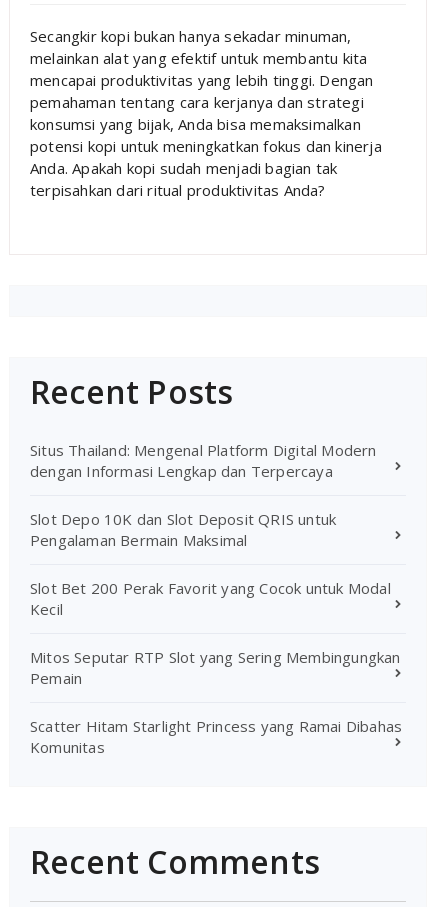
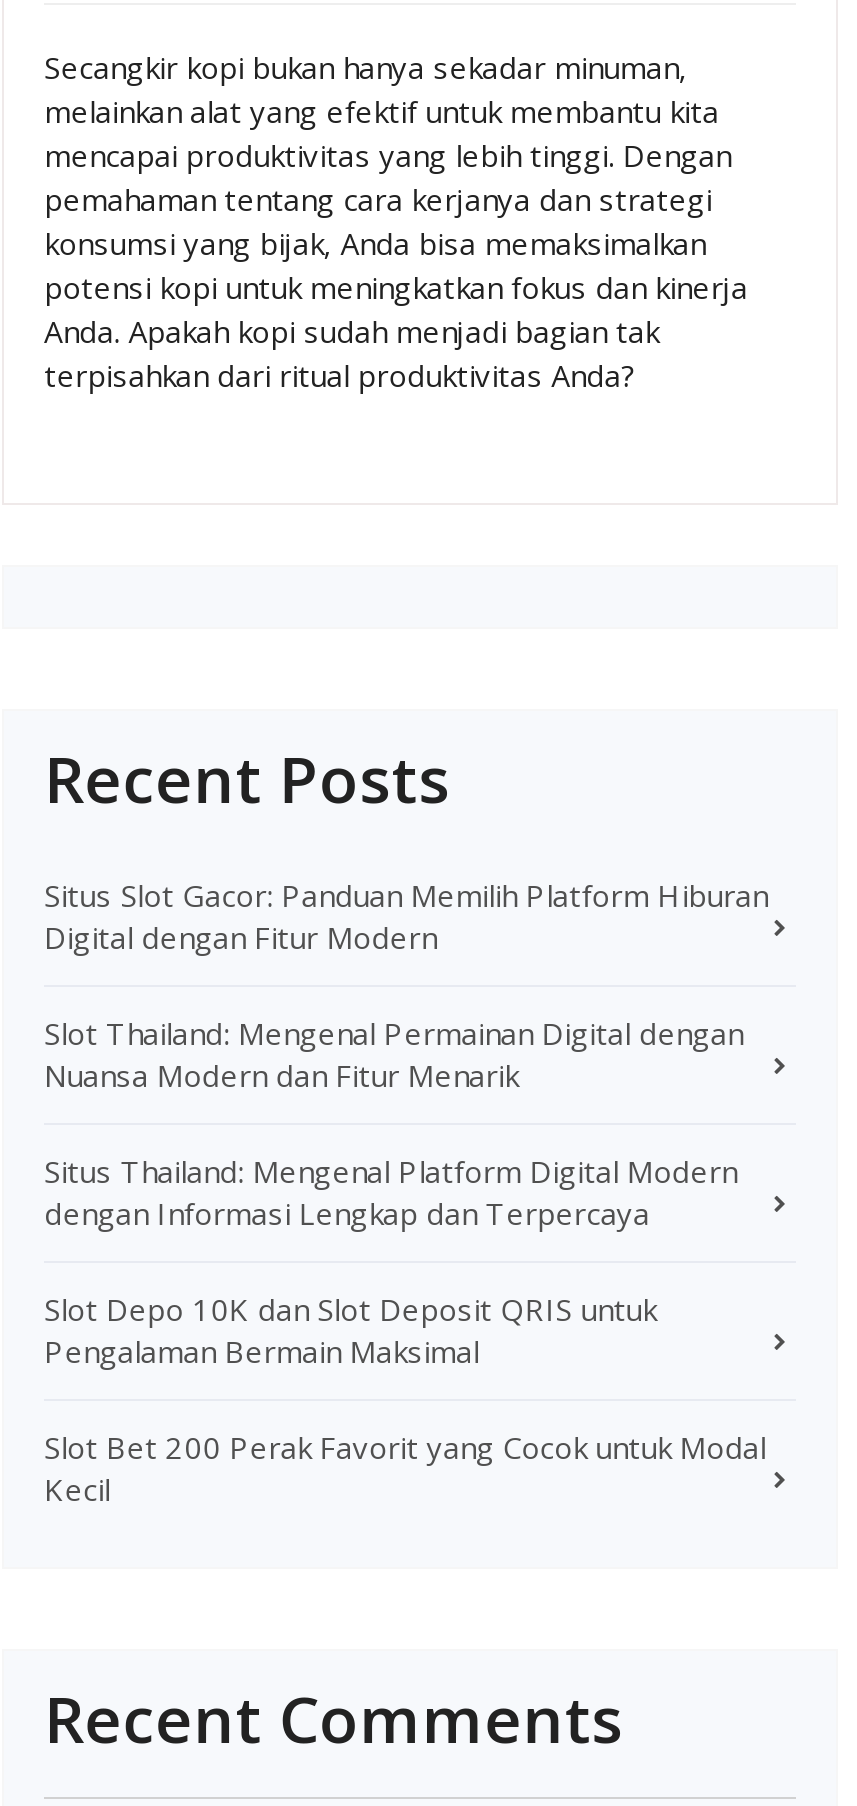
+ Situs Slot Gacor: Panduan Memilih Platform Hiburan
+ Digital dengan Fitur Modern
+ Slot Thailand: Mengenal Permainan Digital dengan
+ Nuansa Modern dan Fitur Menarik

moved down: Situs Thailand: Mengenal Platform Digital Modern | dengan Informasi Lengkap dan Terpercaya | Slot Depo 10K dan Slot Deposit QRIS untuk | Pengalaman Bermain Maksimal | Slot Bet 200 Perak Favorit yang Cocok untuk Modal | Kecil

- Mitos Seputar RTP Slot yang Sering Membingungkan
- Pemain
- Scatter Hitam Starlight Princess yang Ramai Dibahas
- Komunitas
